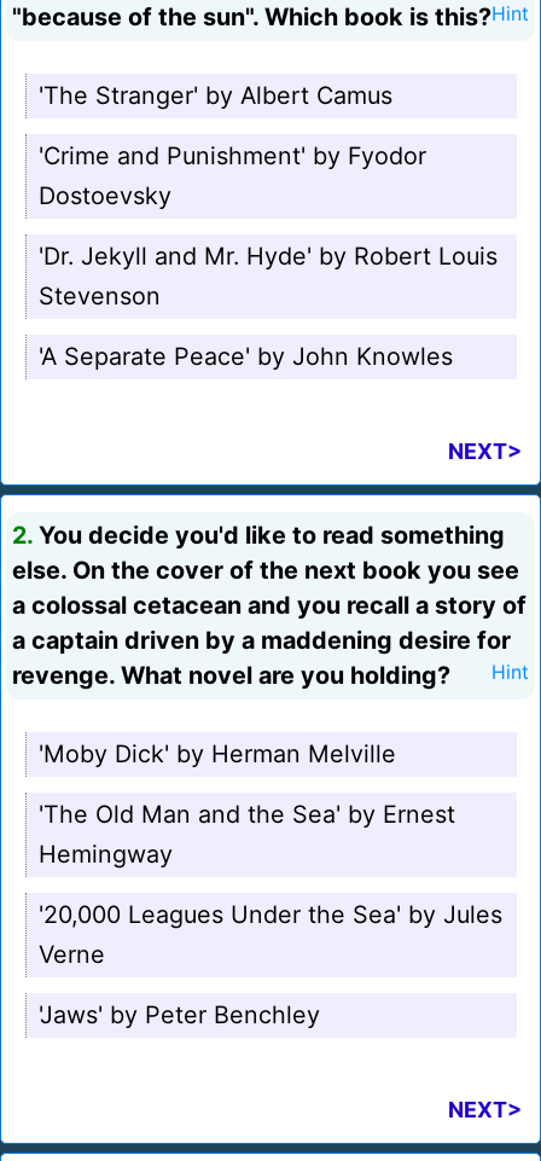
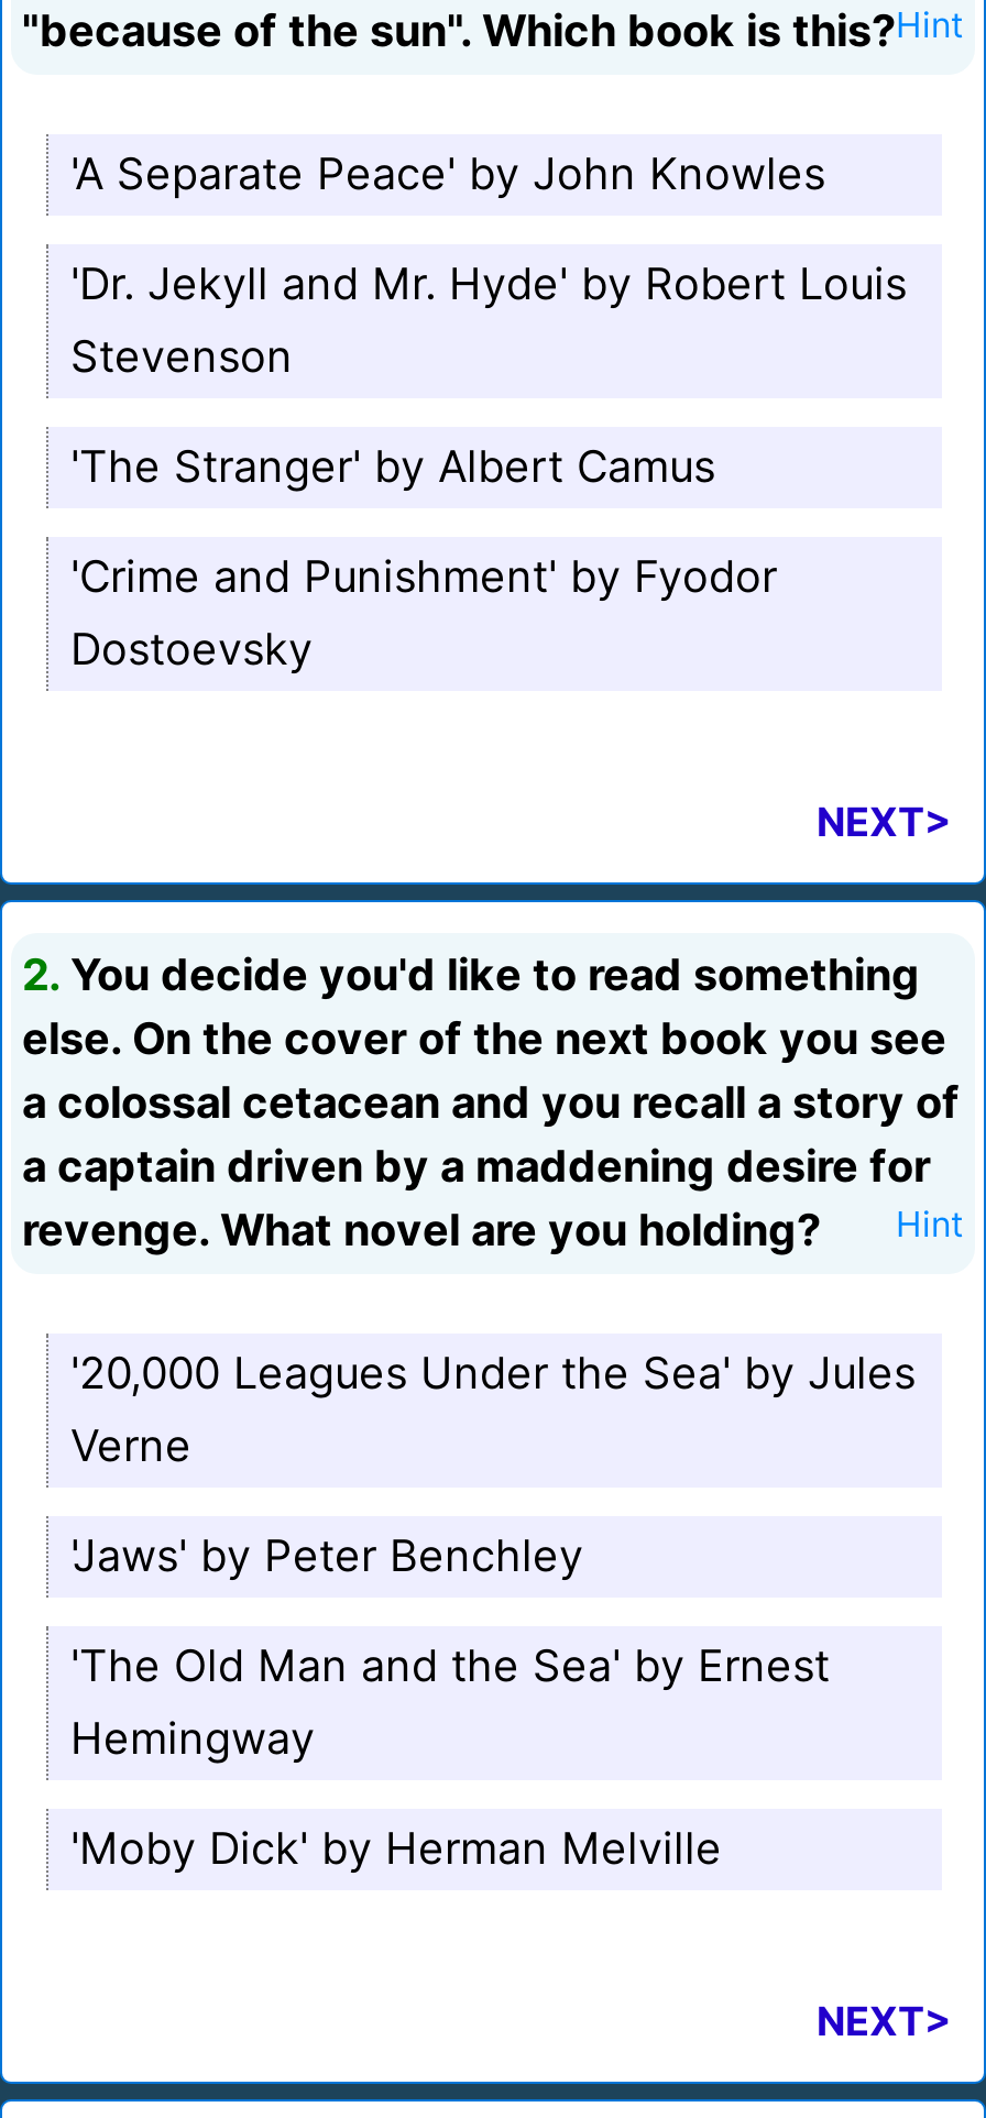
moved down: 'The Stranger' by Albert Camus | 'Crime and Punishment' by Fyodor | Dostoevsky

moved up: 'Dr. Jekyll and Mr. Hyde' by Robert Louis | Stevenson | 'A Separate Peace' by John Knowles

moved down: 'Moby Dick' by Herman Melville | 'The Old Man and the Sea' by Ernest | Hemingway

moved up: '20,000 Leagues Under the Sea' by Jules | Verne | 'Jaws' by Peter Benchley
